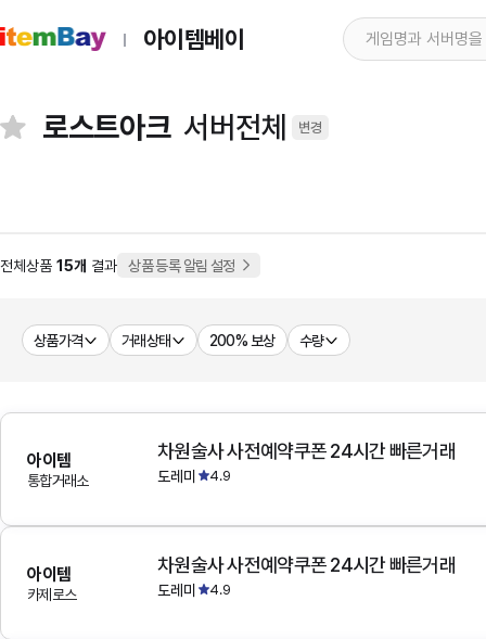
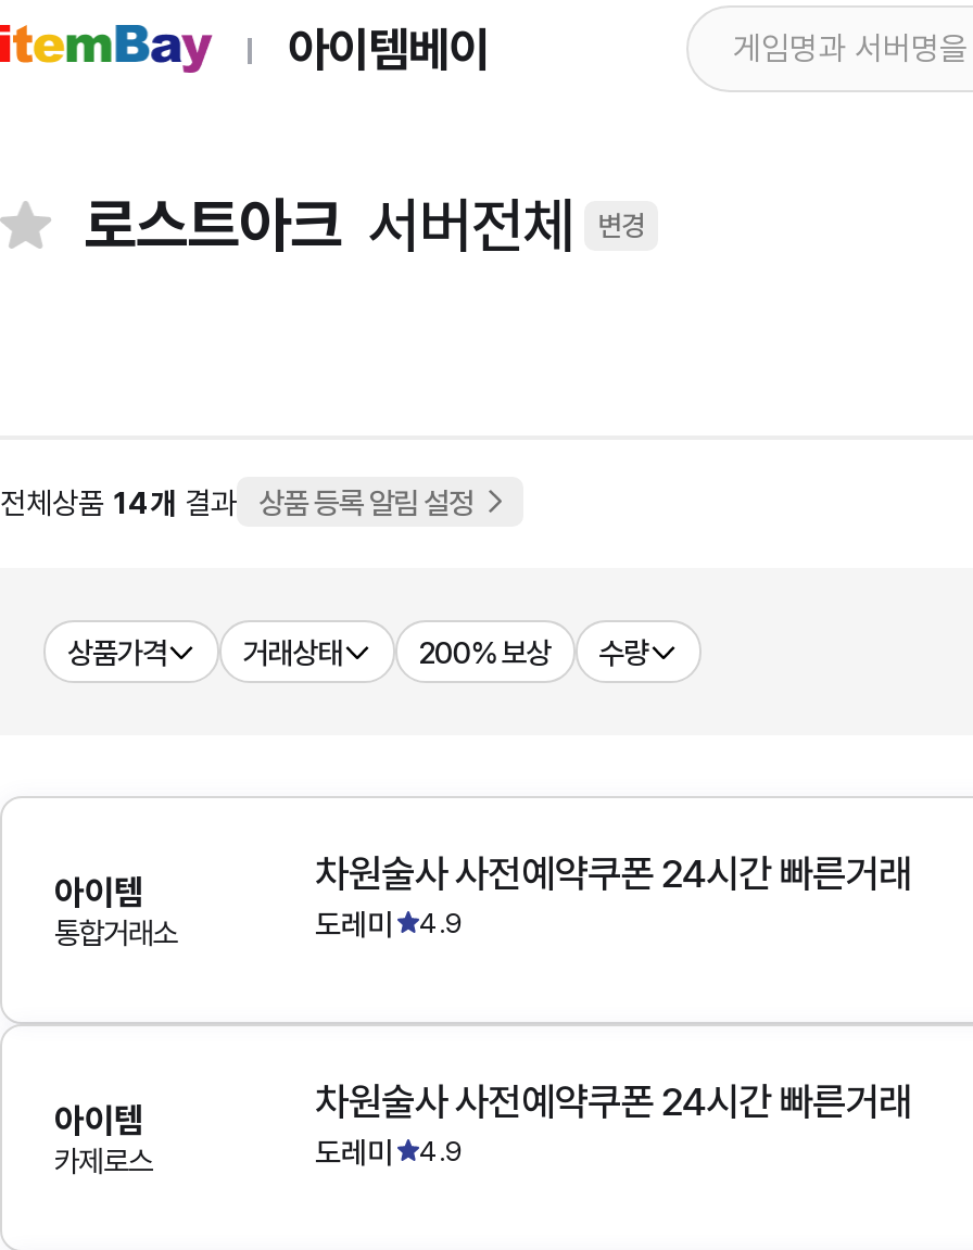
- 전체상품 15개 결과
+ 전체상품 14개 결과
